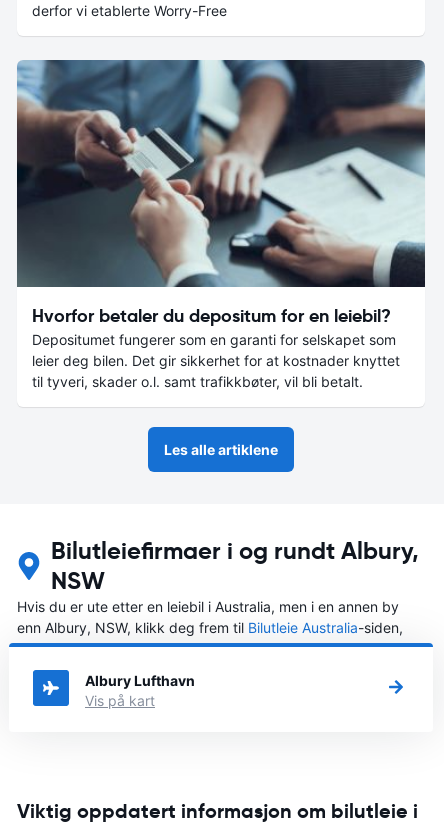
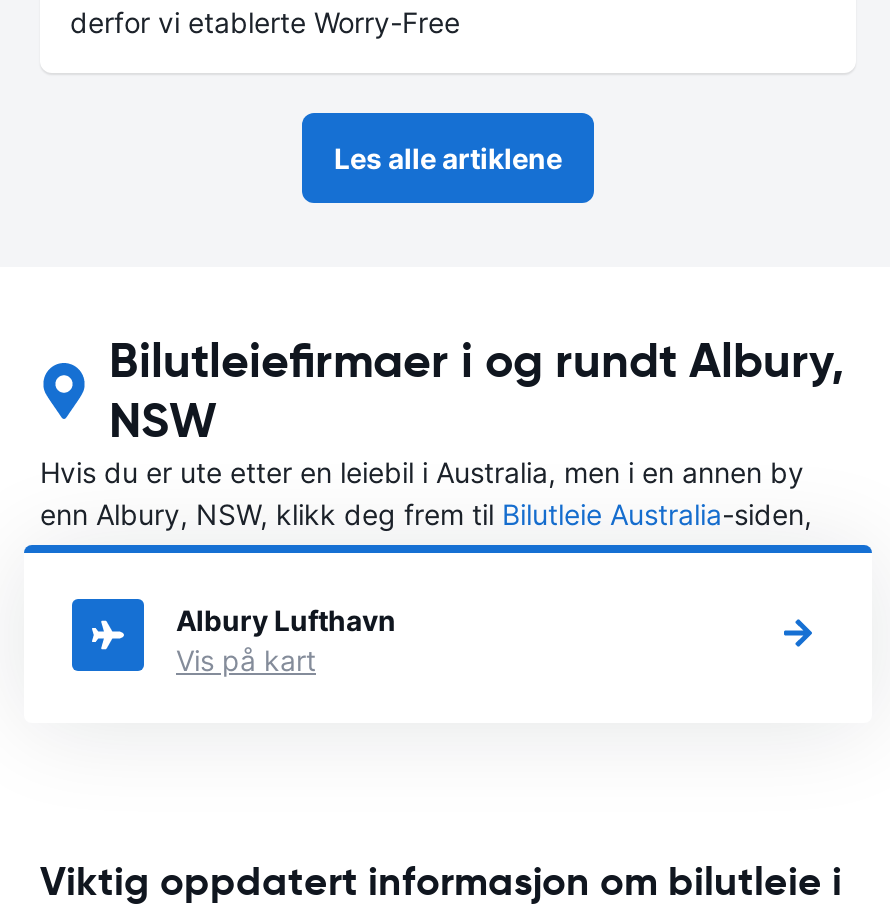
- [image]
- Hvorfor betaler du depositum for en leiebil?
- Depositumet fungerer som en garanti for selskapet som
- leier deg bilen. Det gir sikkerhet for at kostnader knyttet
- til tyveri, skader o.l. samt trafikkbøter, vil bli betalt.
